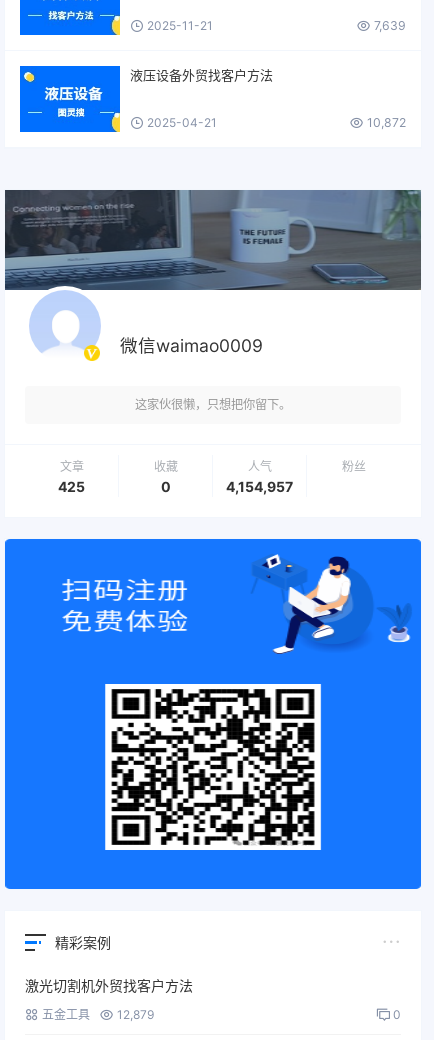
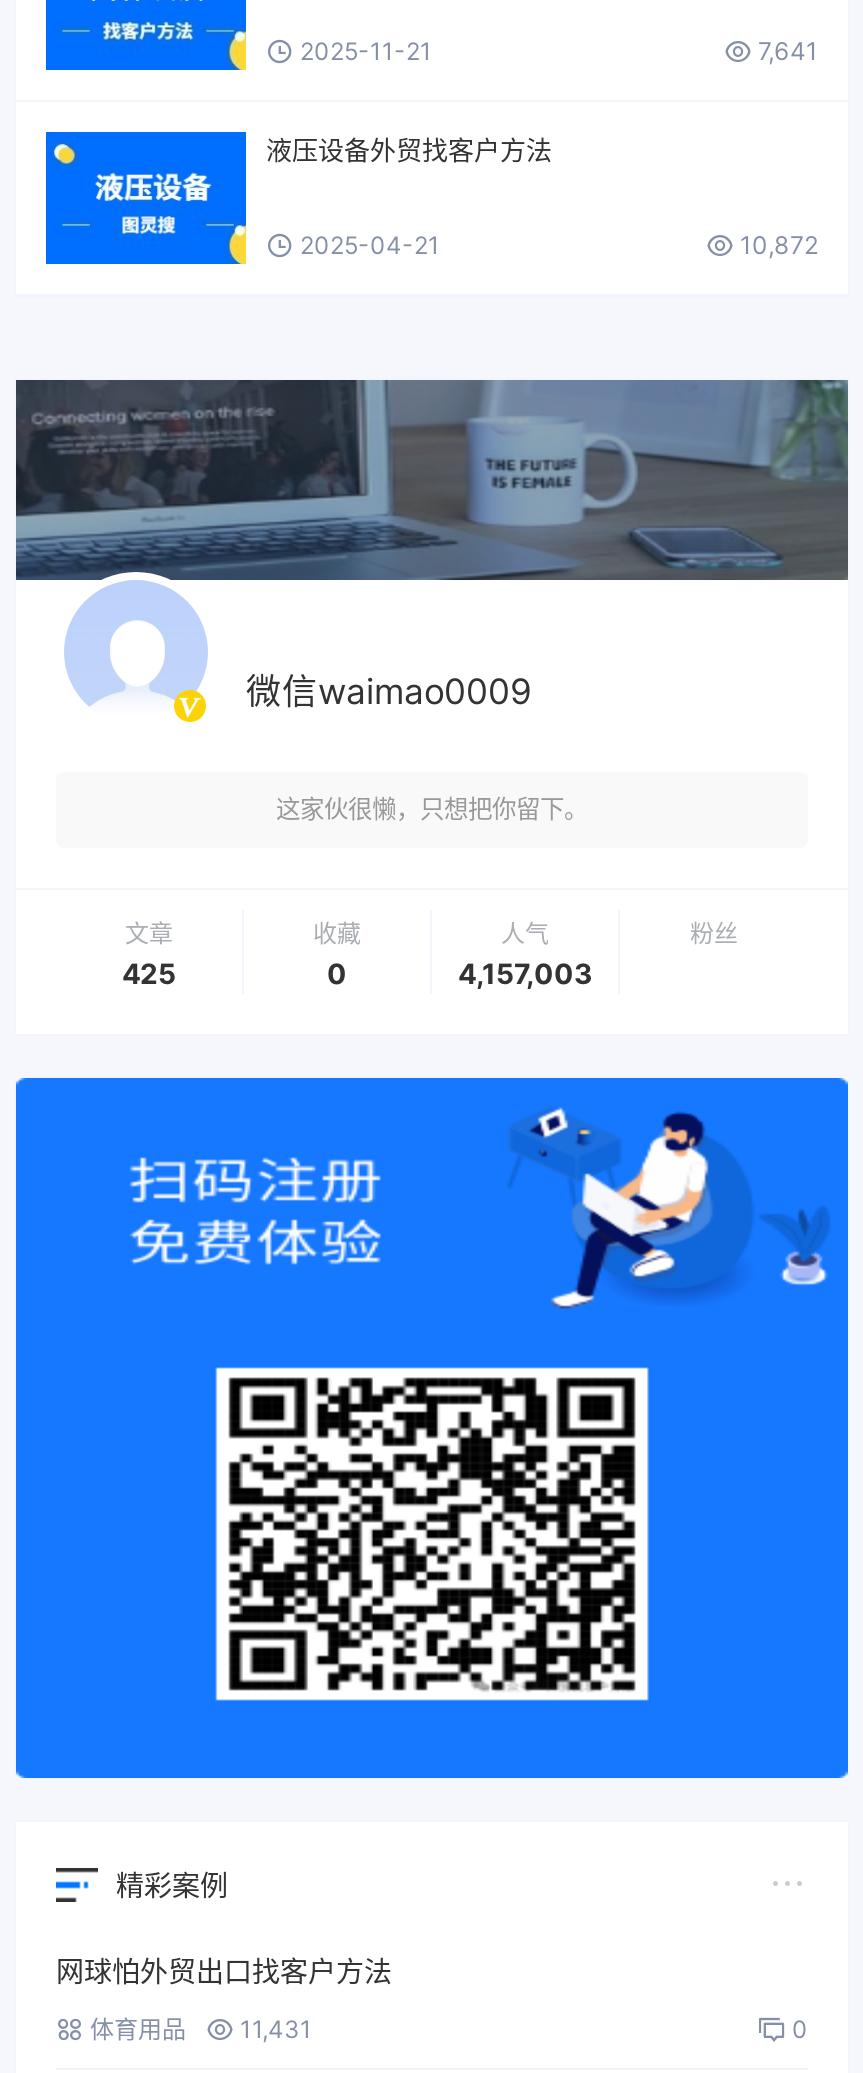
- 7,639
+ 7,641

- 4,154,957
+ 4,157,003

- 激光切割机外贸找客户方法
+ 网球怕外贸出口找客户方法

- 五金工具
- 12,879
+ 体育用品
+ 11,431
